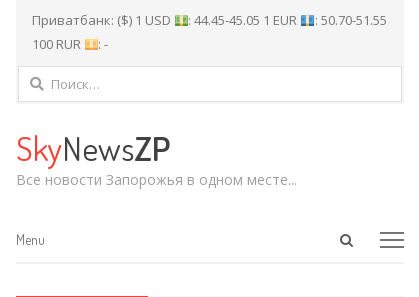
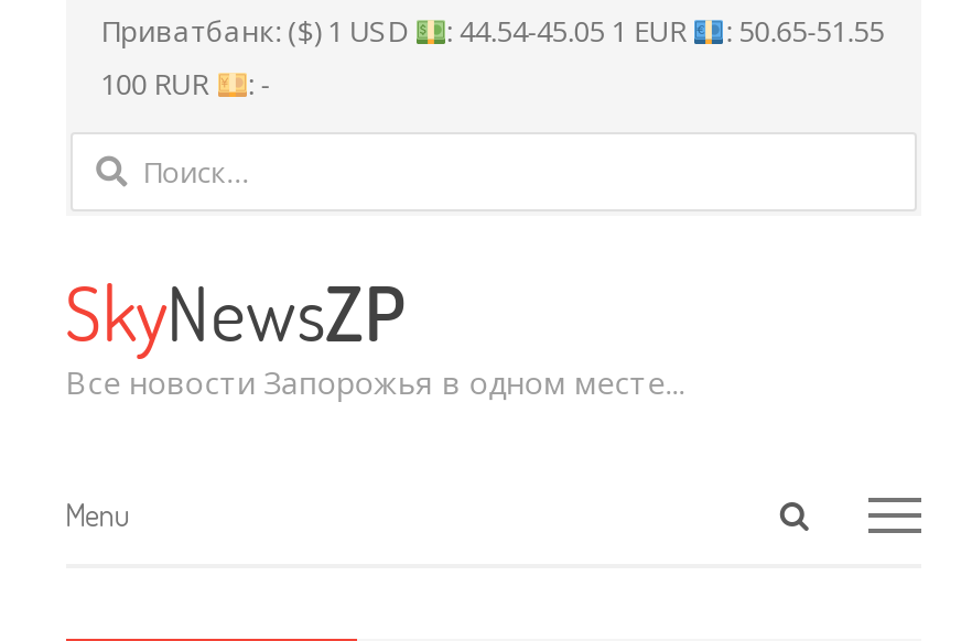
- : 44.45-45.05 1 EUR
+ : 44.54-45.05 1 EUR

- : 50.70-51.55
+ : 50.65-51.55
